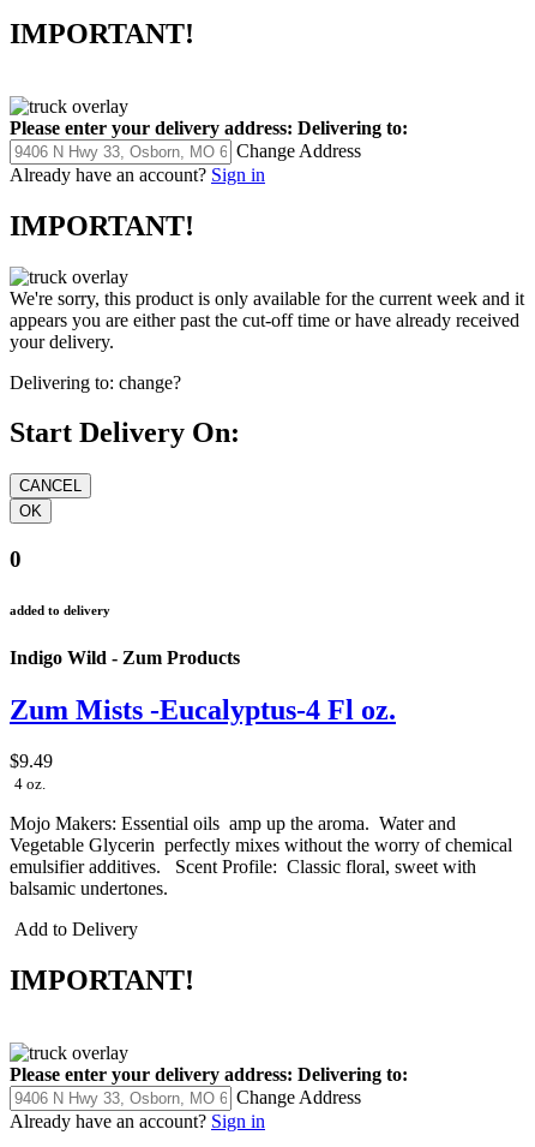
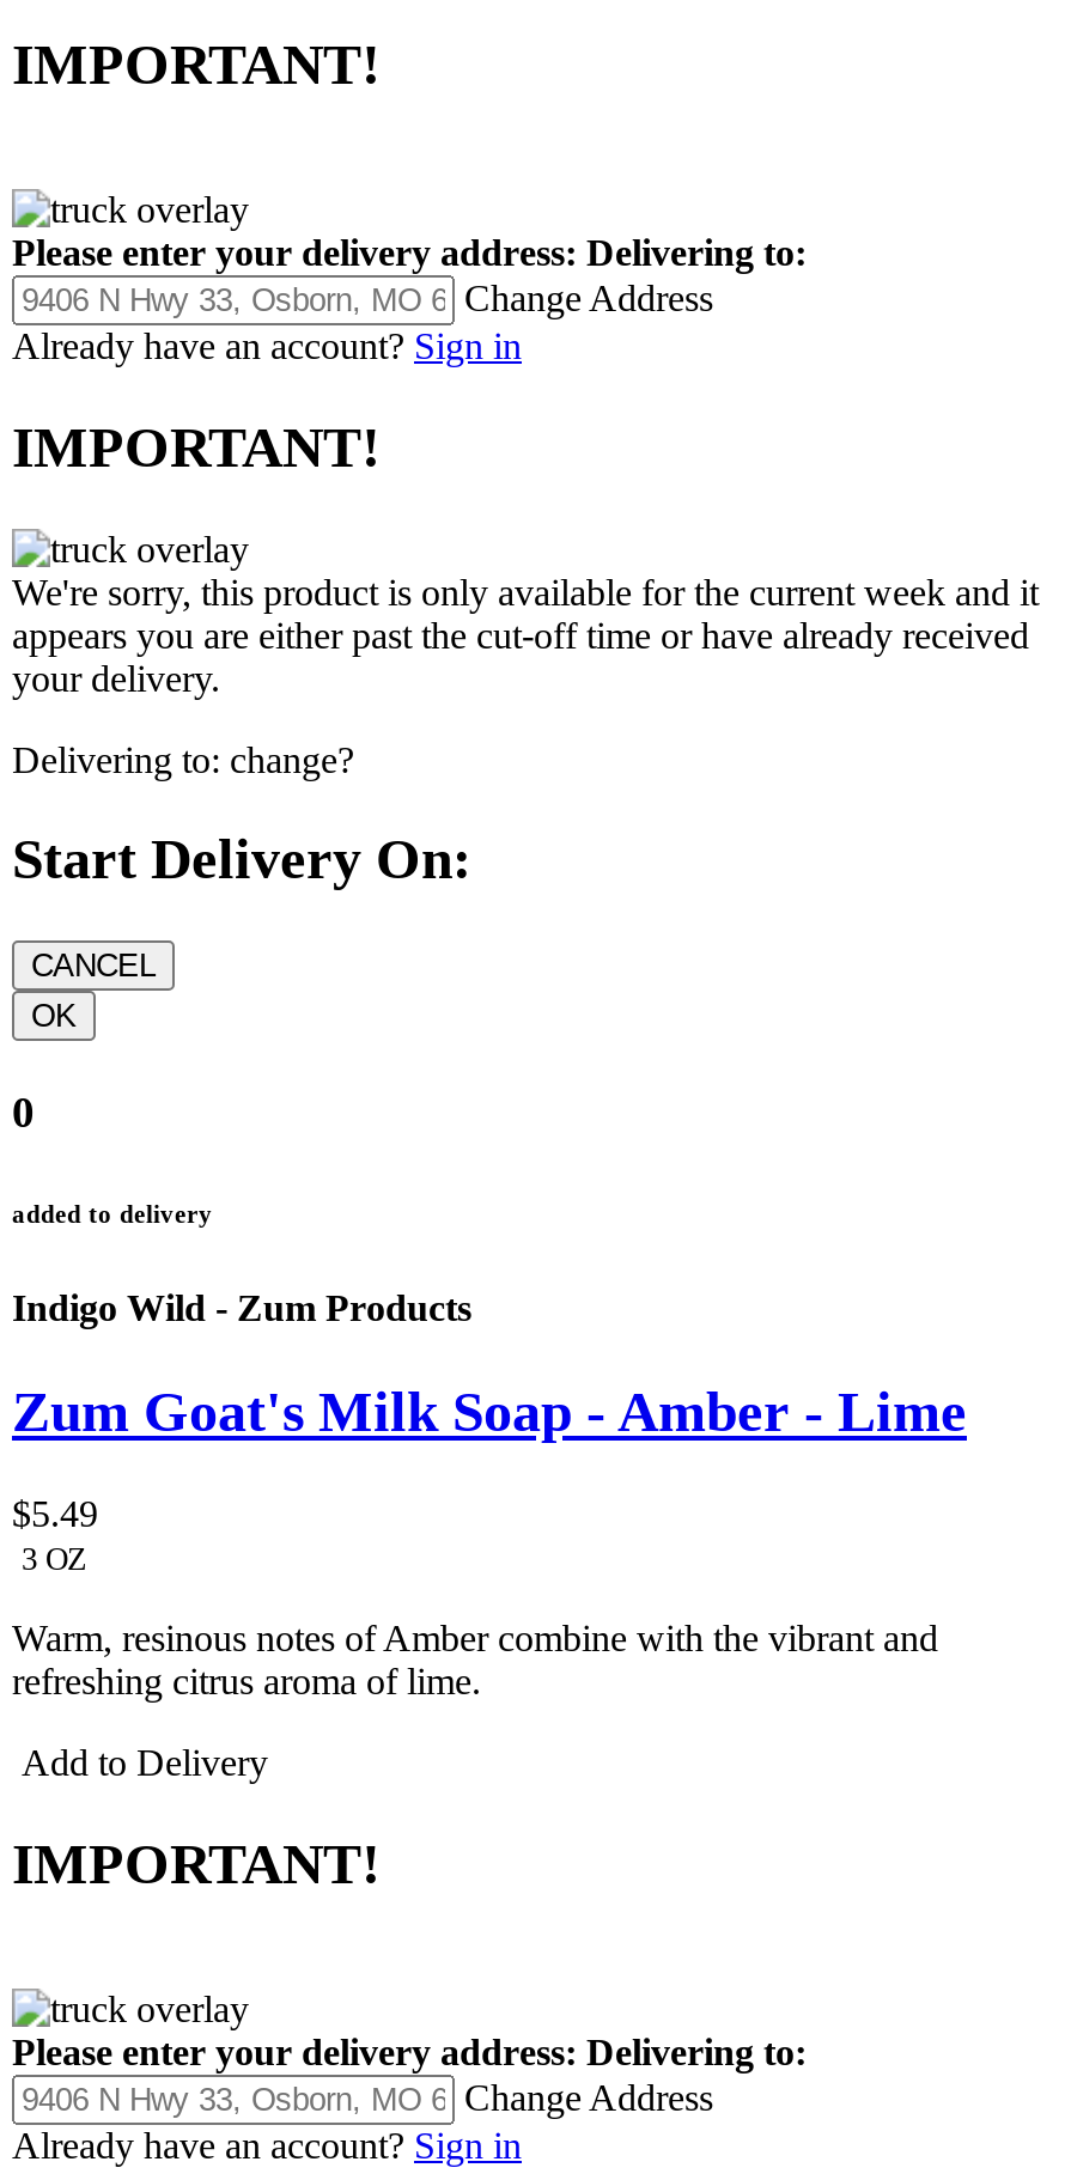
- Zum Mists -Eucalyptus-4 Fl oz.
+ Zum Goat's Milk Soap - Amber - Lime

- $9.49
- 4 oz.
+ $5.49
+ 3 OZ

- Mojo Makers: Essential oils amp up the aroma. Water and
- Vegetable Glycerin perfectly mixes without the worry of chemical
- emulsifier additives. Scent Profile: Classic floral, sweet with
- balsamic undertones.
+ Warm, resinous notes of Amber combine with the vibrant and
+ refreshing citrus aroma of lime.
